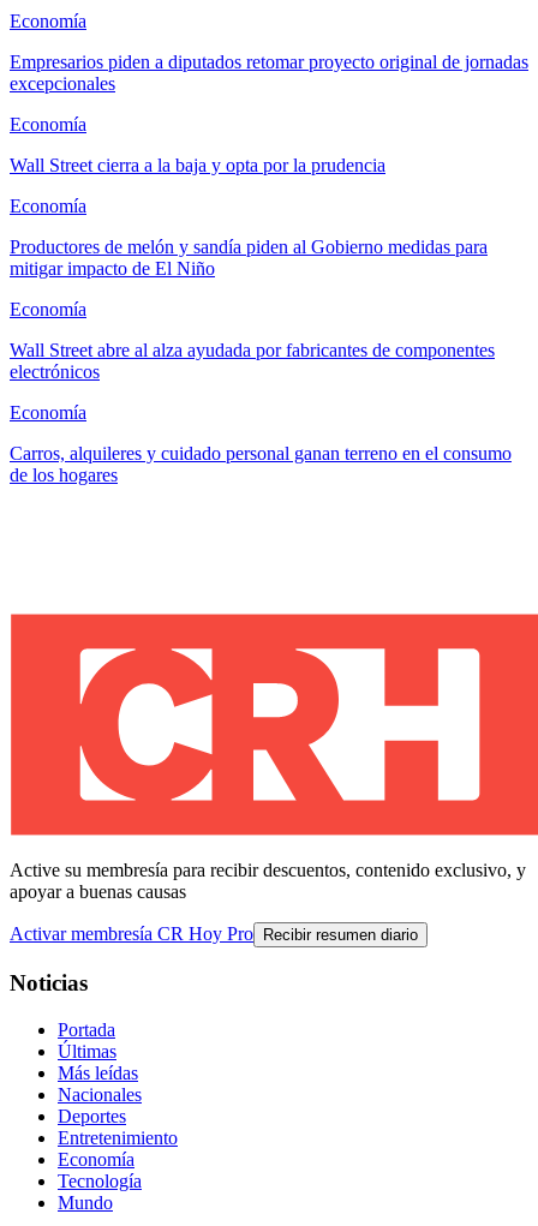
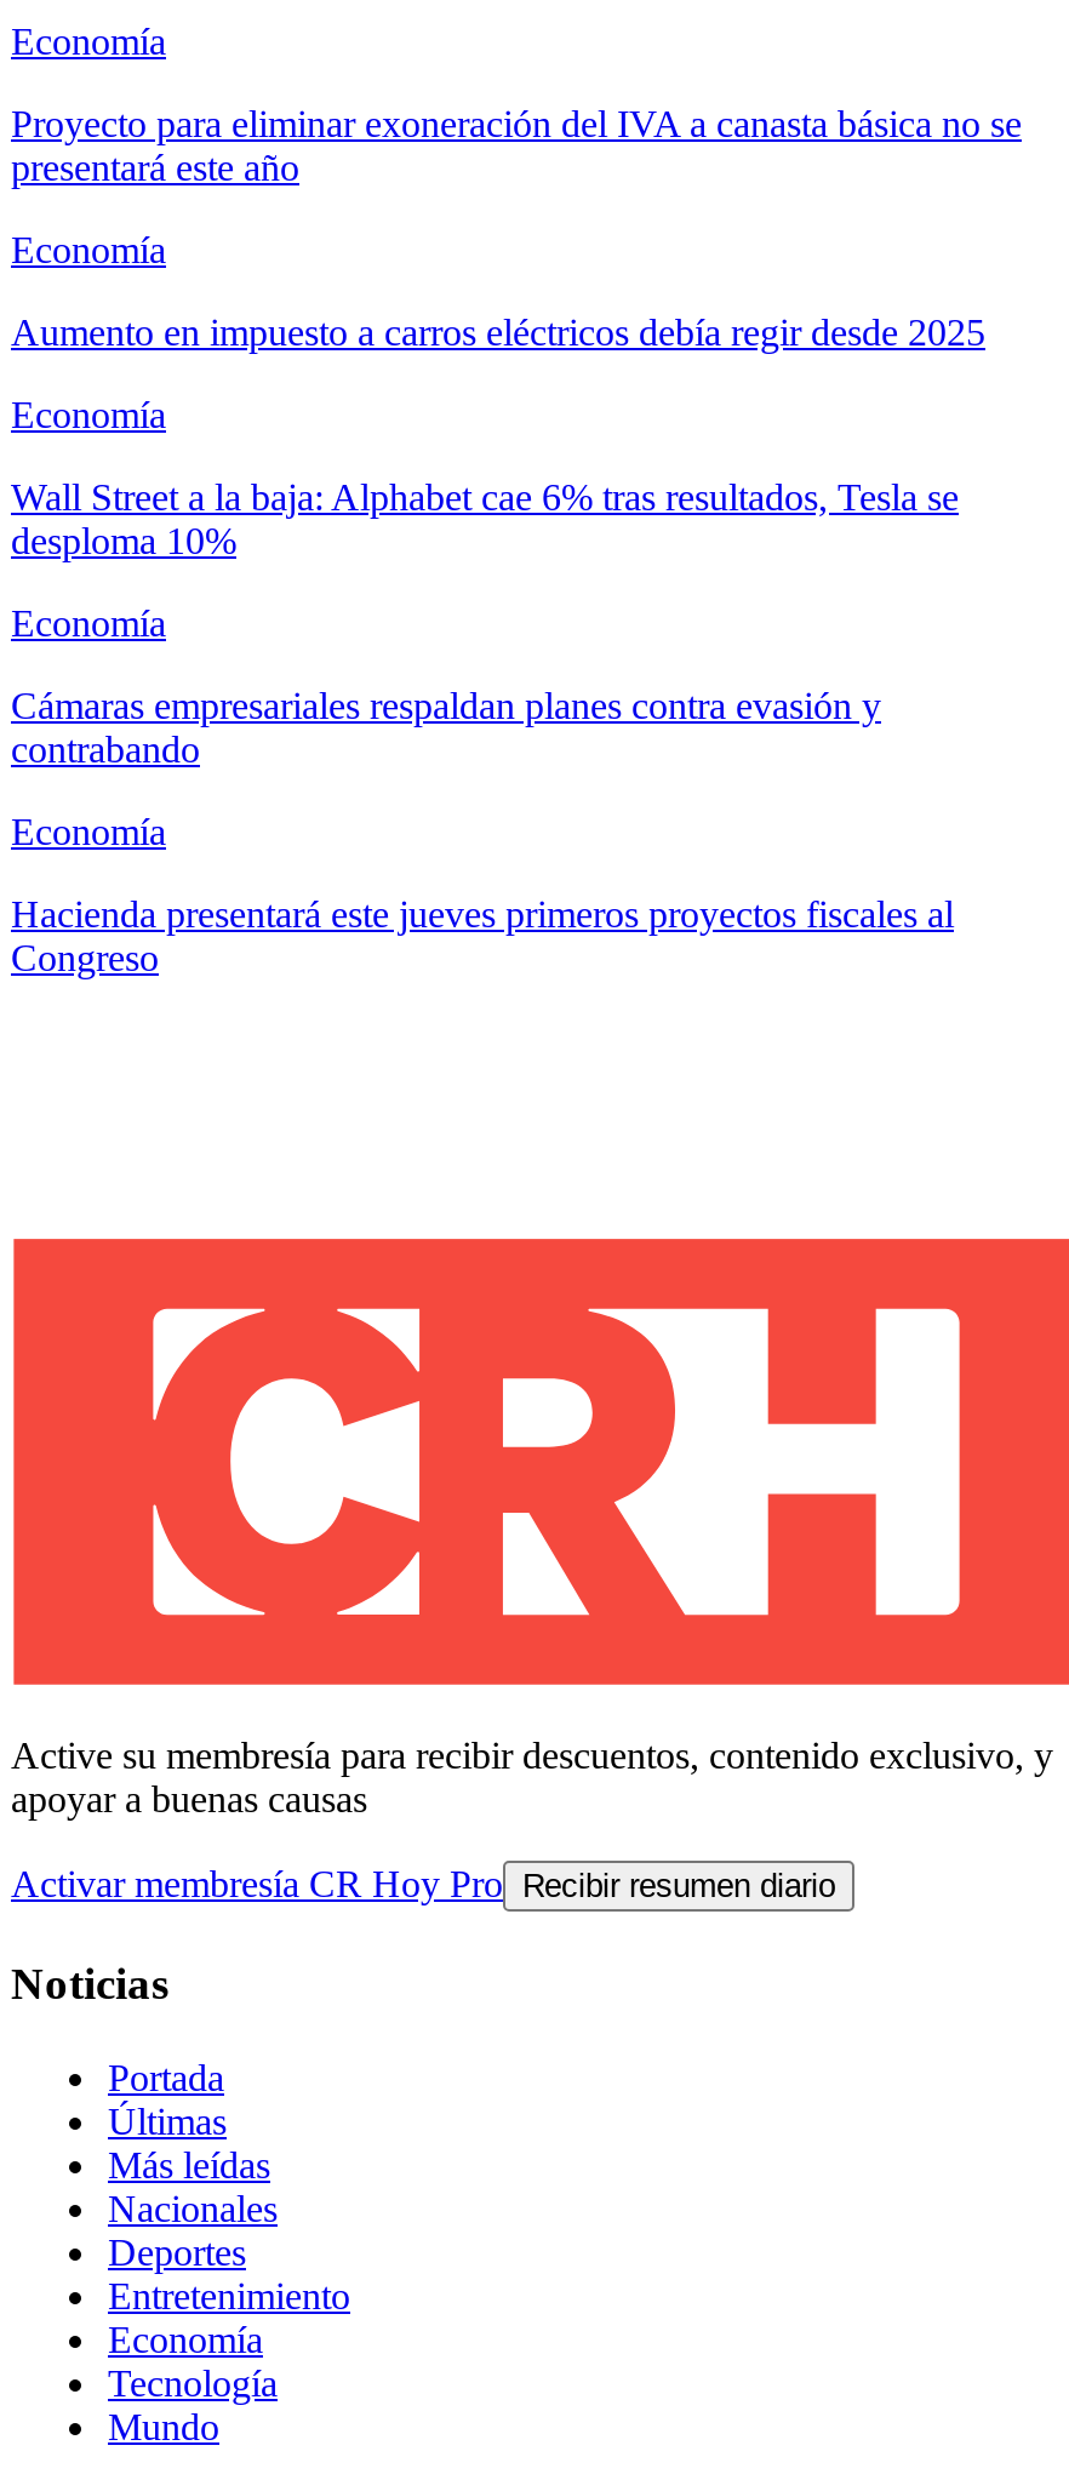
- Empresarios piden a diputados retomar proyecto original de jornadas
- excepcionales
+ Proyecto para eliminar exoneración del IVA a canasta básica no se
+ presentará este año

- Wall Street cierra a la baja y opta por la prudencia
+ Aumento en impuesto a carros eléctricos debía regir desde 2025

- Productores de melón y sandía piden al Gobierno medidas para
- mitigar impacto de El Niño
+ Wall Street a la baja: Alphabet cae 6% tras resultados, Tesla se
+ desploma 10%

- Wall Street abre al alza ayudada por fabricantes de componentes
- electrónicos
+ Cámaras empresariales respaldan planes contra evasión y
+ contrabando

- Carros, alquileres y cuidado personal ganan terreno en el consumo
- de los hogares
+ Hacienda presentará este jueves primeros proyectos fiscales al
+ Congreso
